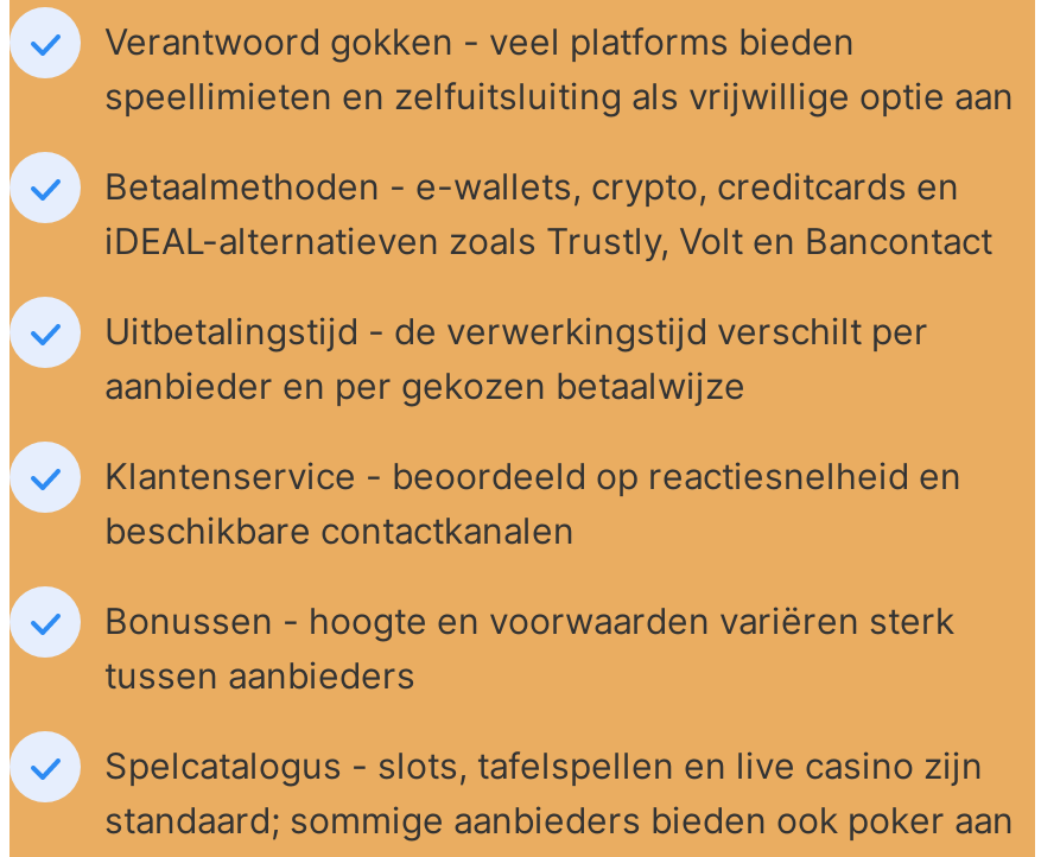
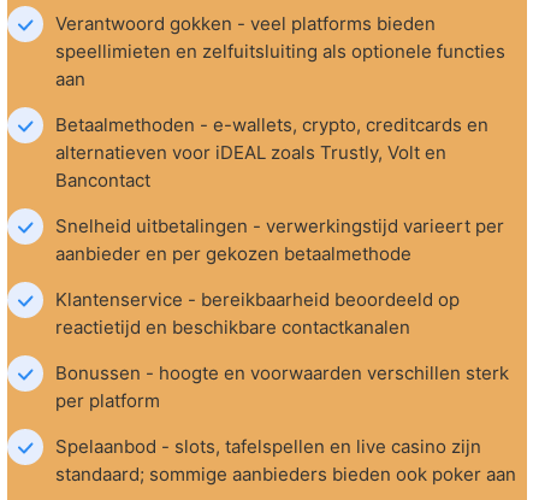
- speellimieten en zelfuitsluiting als vrijwillige optie aan
+ speellimieten en zelfuitsluiting als optionele functies
+ aan

- iDEAL-alternatieven zoals Trustly, Volt en Bancontact
+ alternatieven voor iDEAL zoals Trustly, Volt en
+ Bancontact

- Uitbetalingstijd - de verwerkingstijd verschilt per
- aanbieder en per gekozen betaalwijze
+ Snelheid uitbetalingen - verwerkingstijd varieert per
+ aanbieder en per gekozen betaalmethode

- Klantenservice - beoordeeld op reactiesnelheid en
- beschikbare contactkanalen
+ Klantenservice - bereikbaarheid beoordeeld op
+ reactietijd en beschikbare contactkanalen

- Bonussen - hoogte en voorwaarden variëren sterk
- tussen aanbieders
+ Bonussen - hoogte en voorwaarden verschillen sterk
+ per platform

- Spelcatalogus - slots, tafelspellen en live casino zijn
+ Spelaanbod - slots, tafelspellen en live casino zijn
